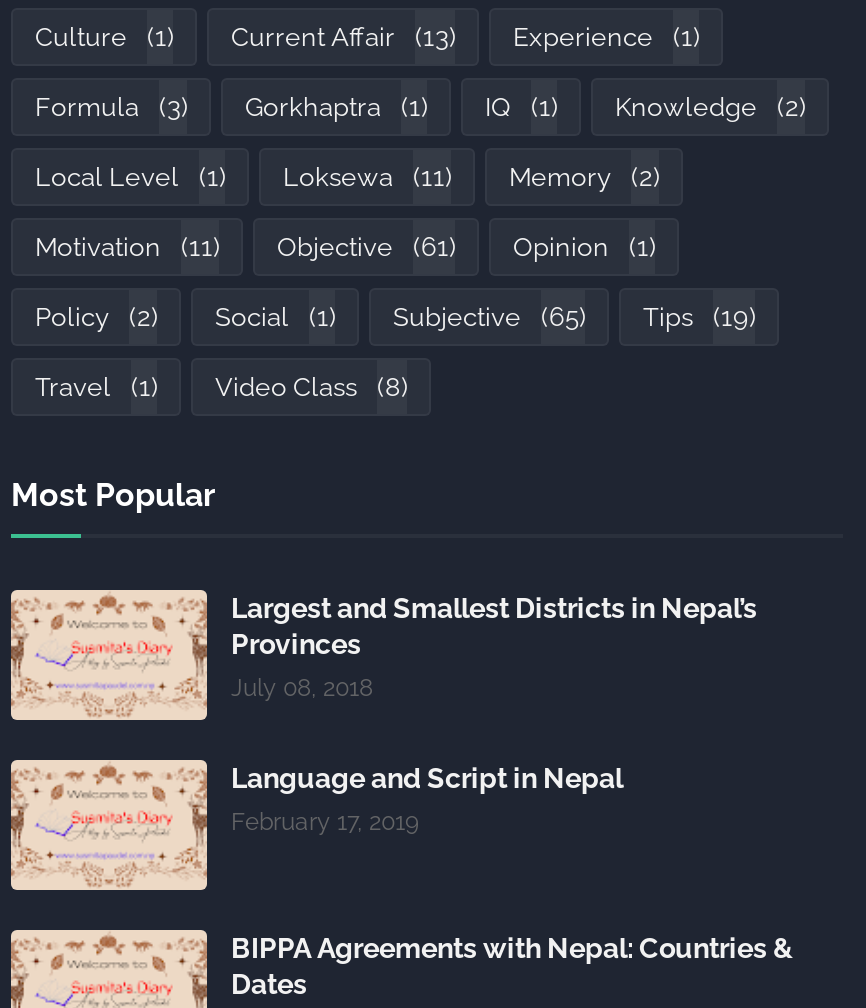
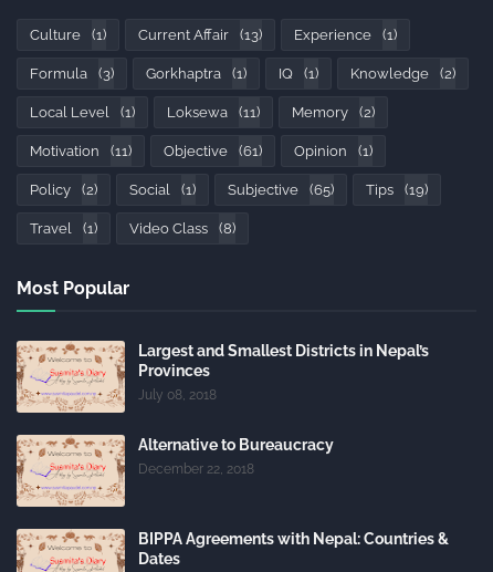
- Language and Script in Nepal
- February 17, 2019
+ Alternative to Bureaucracy
+ December 22, 2018
